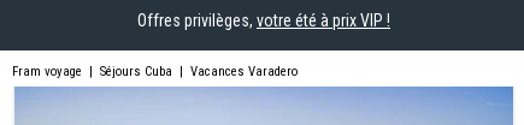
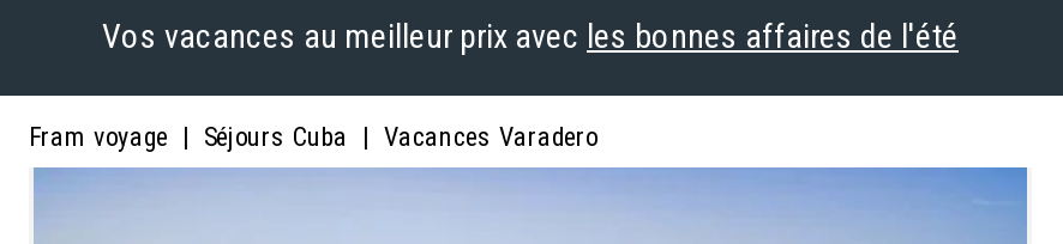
- Offres privilèges, votre été à prix VIP !
+ Vos vacances au meilleur prix avec les bonnes affaires de l'été
